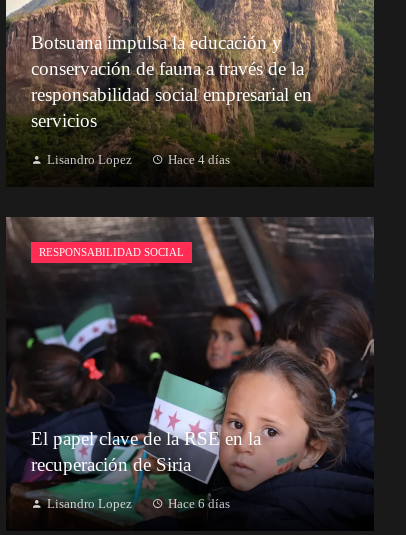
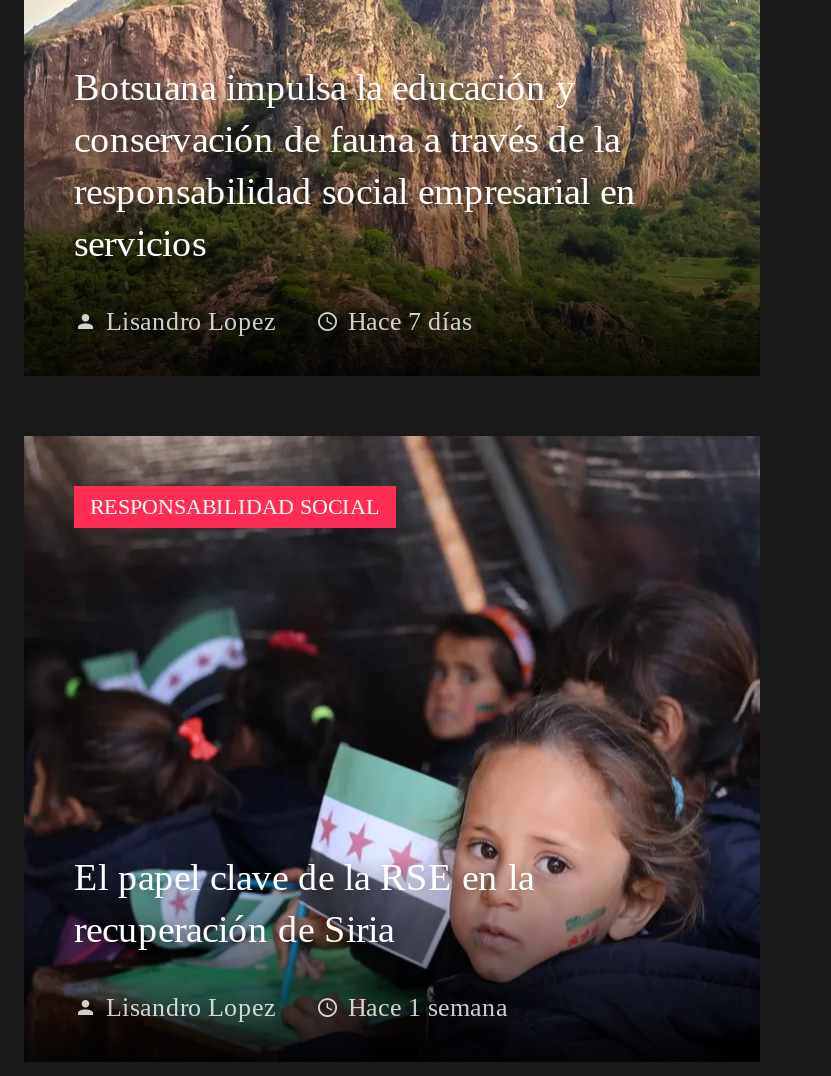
- Hace 4 días
+ Hace 7 días

- Hace 6 días
+ Hace 1 semana
